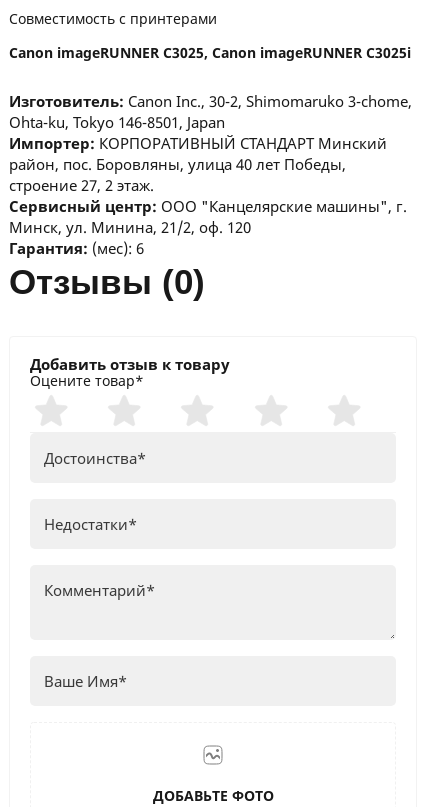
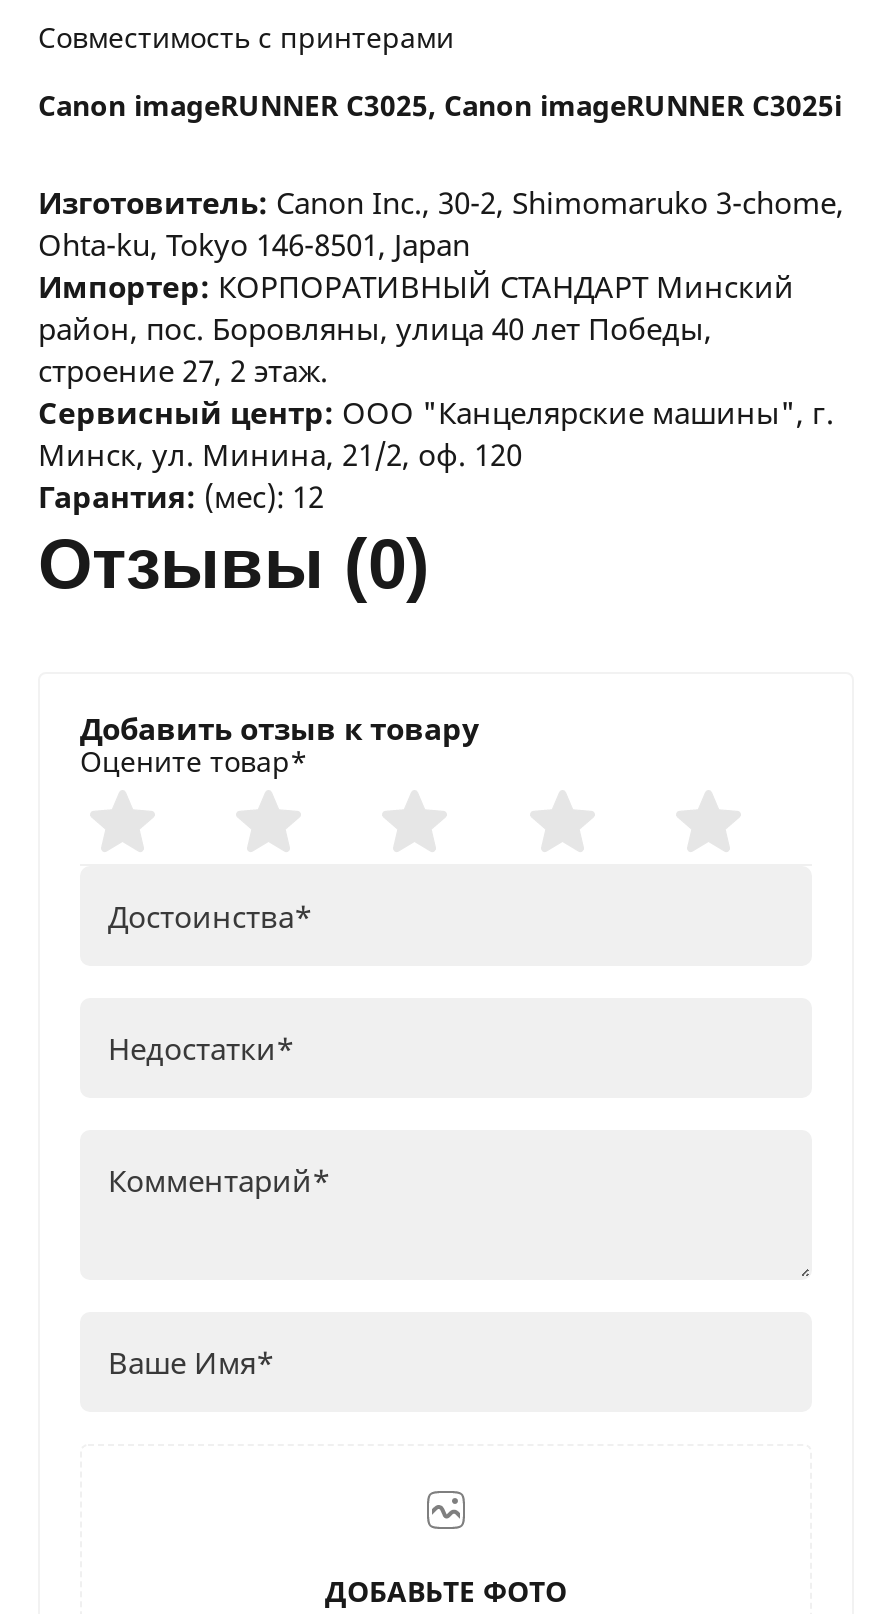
- Гарантия: (мес): 6
+ Гарантия: (мес): 12
